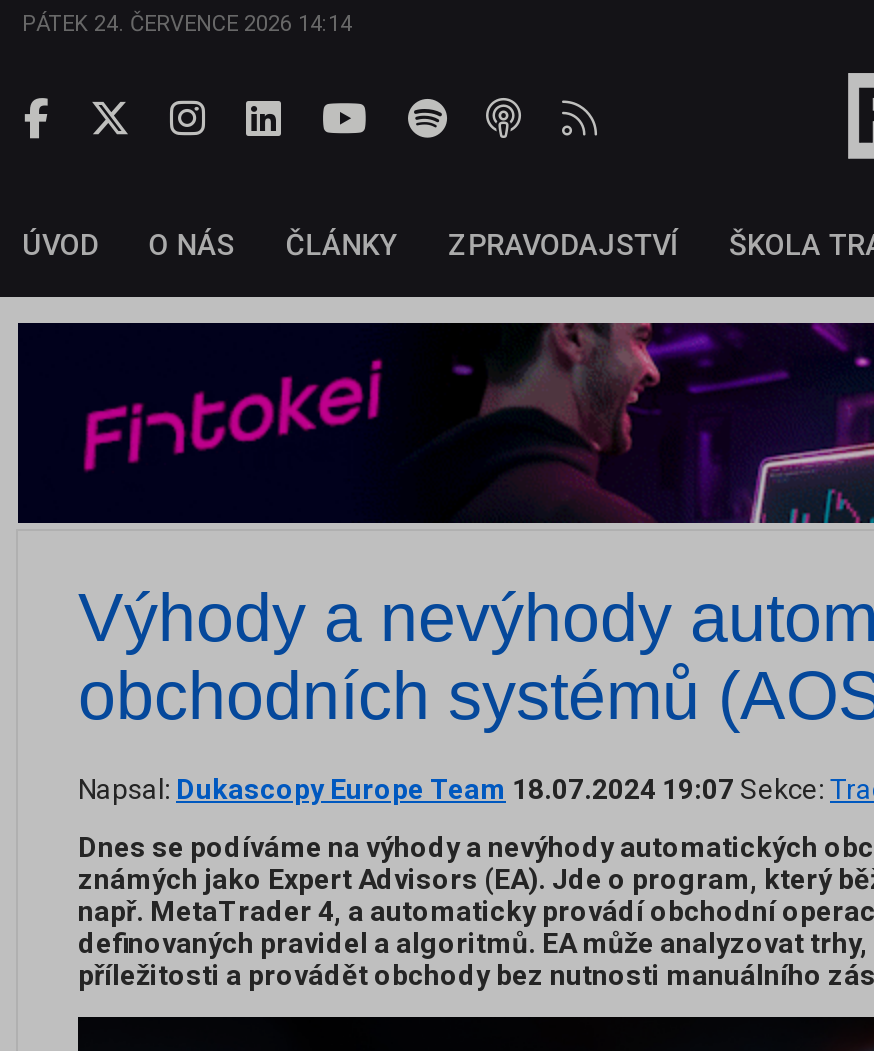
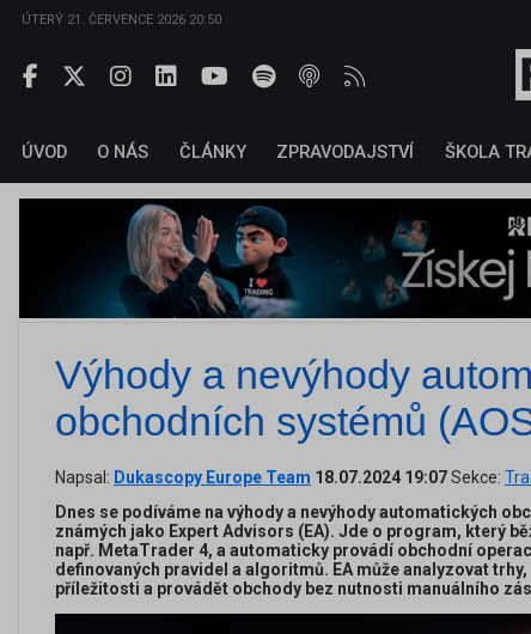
- PÁTEK 24. ČERVENCE 2026 14:14
+ ÚTERÝ 21. ČERVENCE 2026 20:50

- [image]
+ [image]
